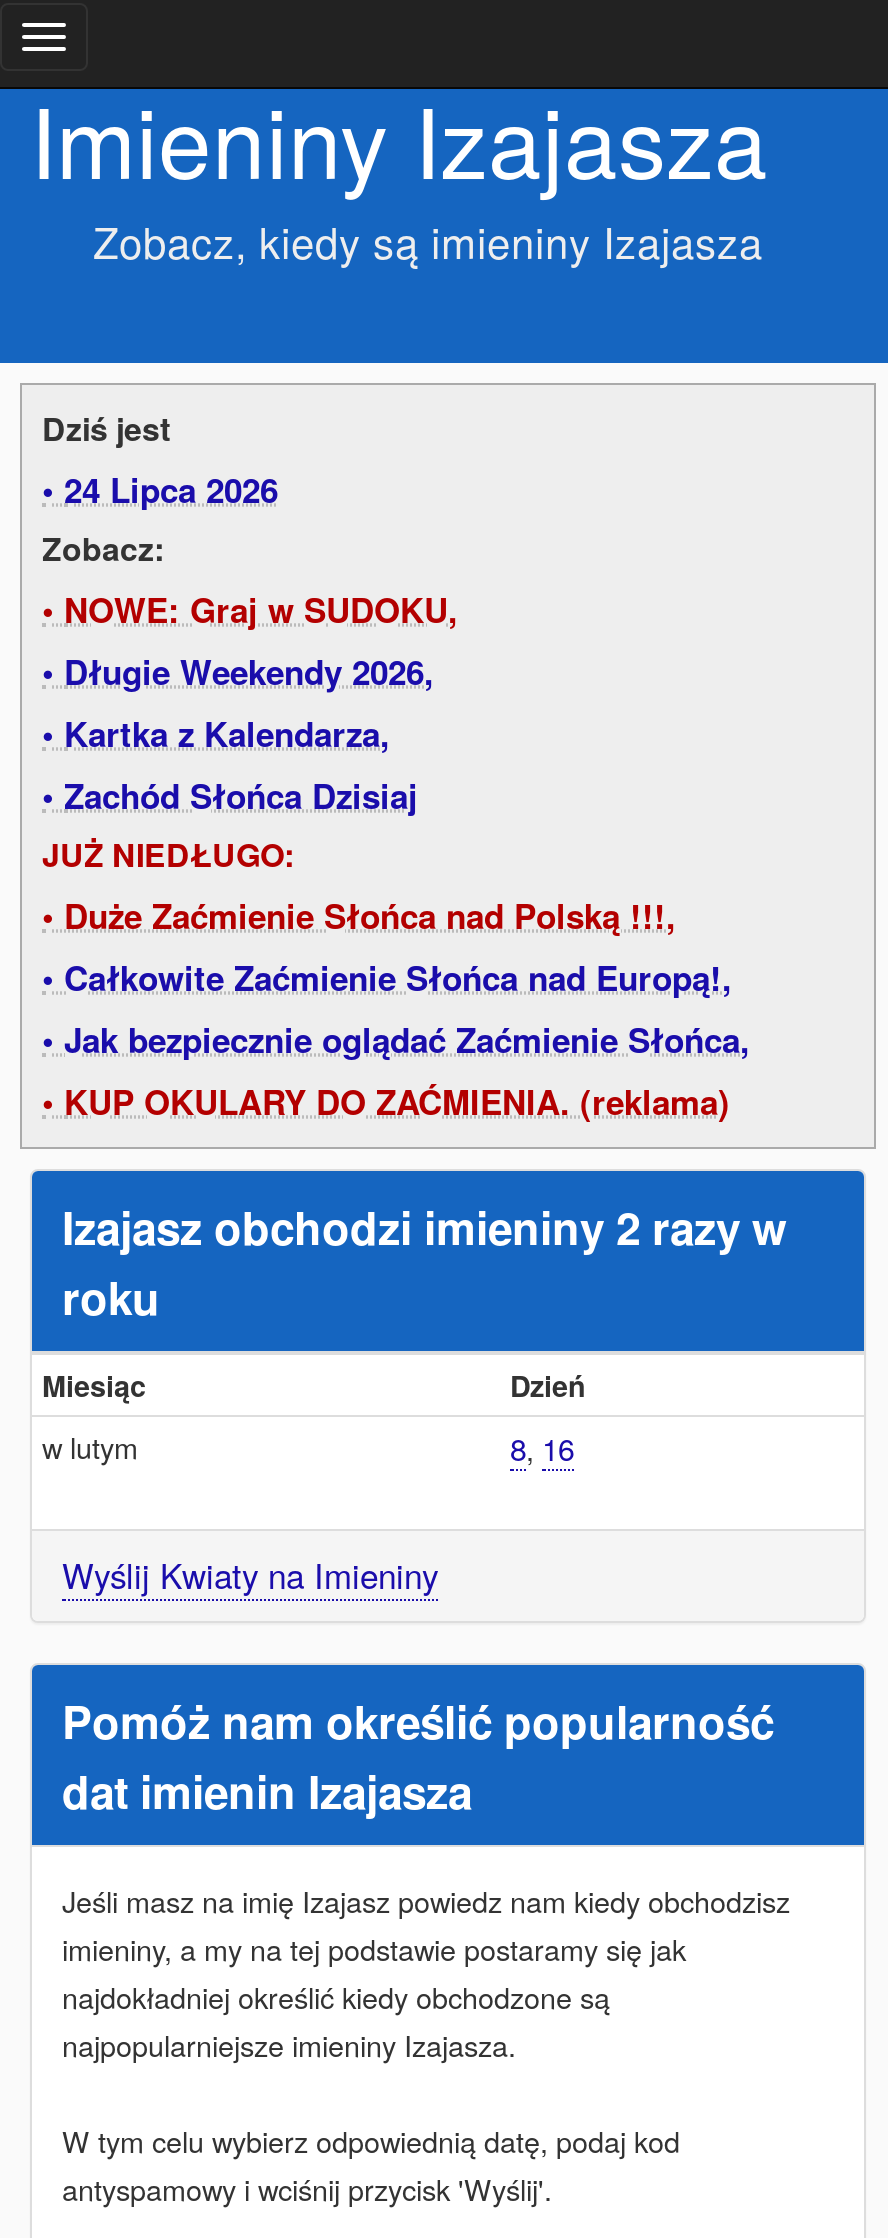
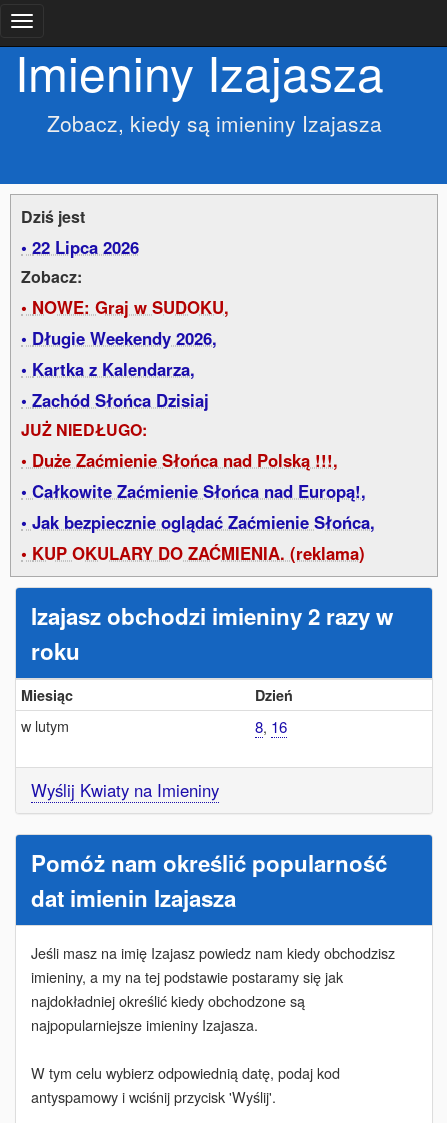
- 24 Lipca 2026
+ 22 Lipca 2026
